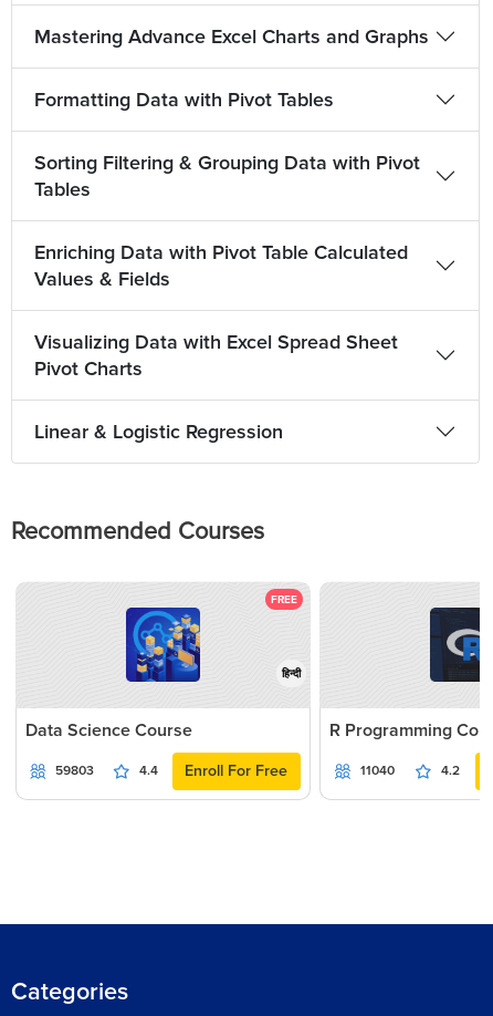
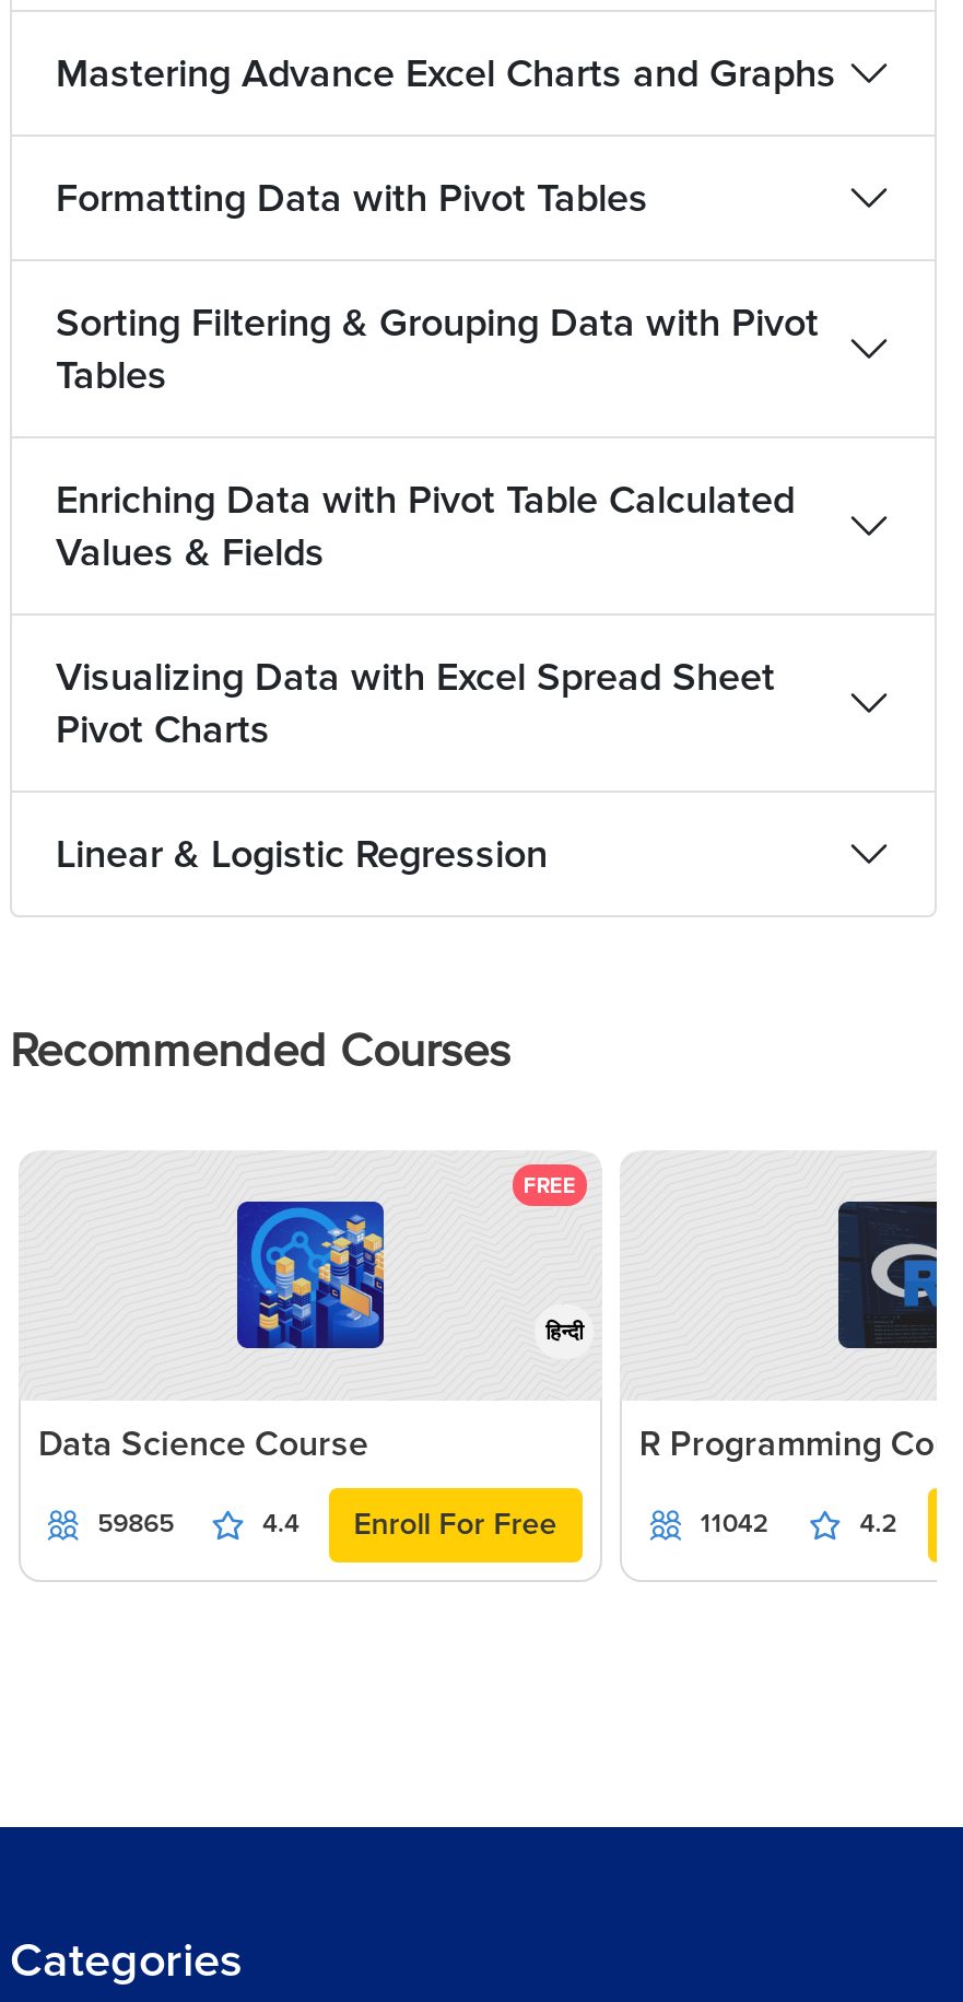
- 59803
+ 59865

- 11040
+ 11042
